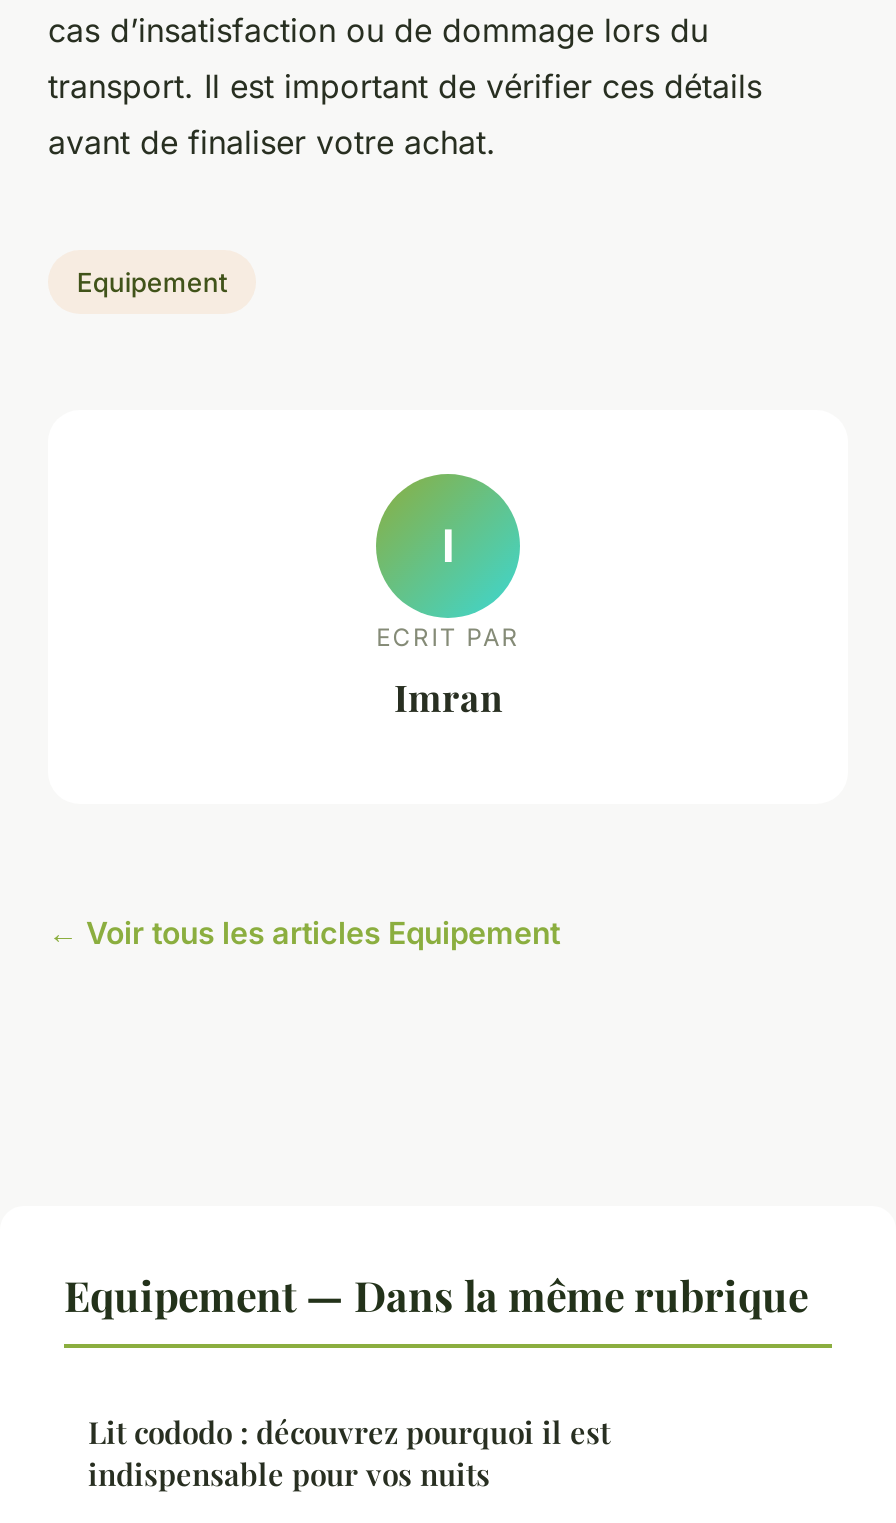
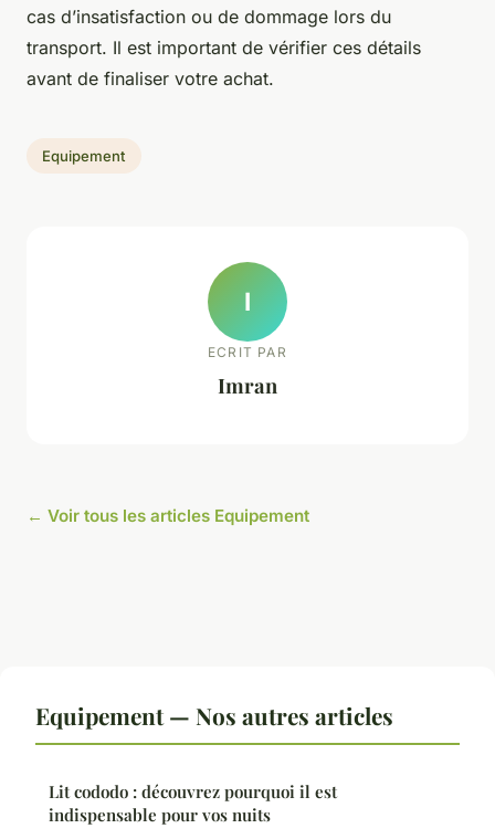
- Equipement — Dans la même rubrique
+ Equipement — Nos autres articles
